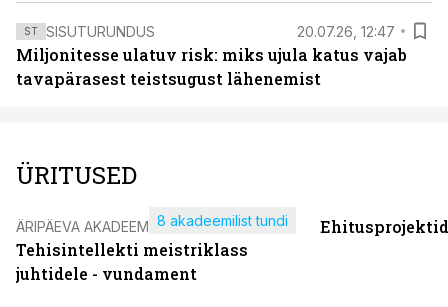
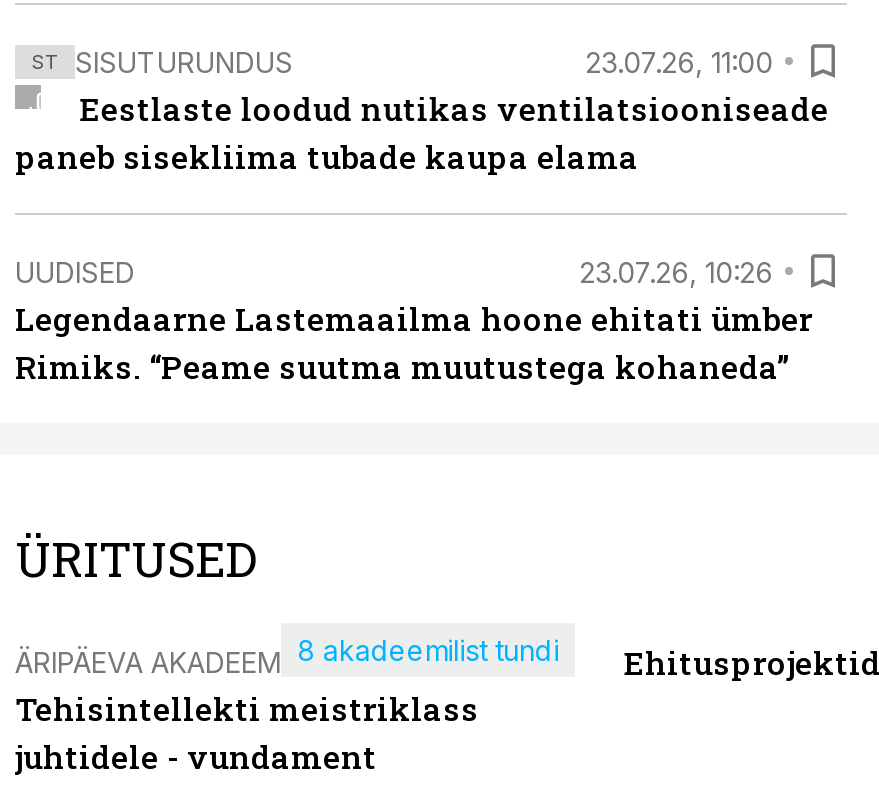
- 20.07.26, 12:47
- Miljonitesse ulatuv risk: miks ujula katus vajab
- tavapärasest teistsugust lähenemist
+ 23.07.26, 11:00
+ Eestlaste loodud nutikas ventilatsiooniseade
+ paneb sisekliima tubade kaupa elama
+ UUDISED
+ 23.07.26, 10:26
+ Legendaarne Lastemaailma hoone ehitati ümber
+ Rimiks. “Peame suutma muutustega kohaneda”
